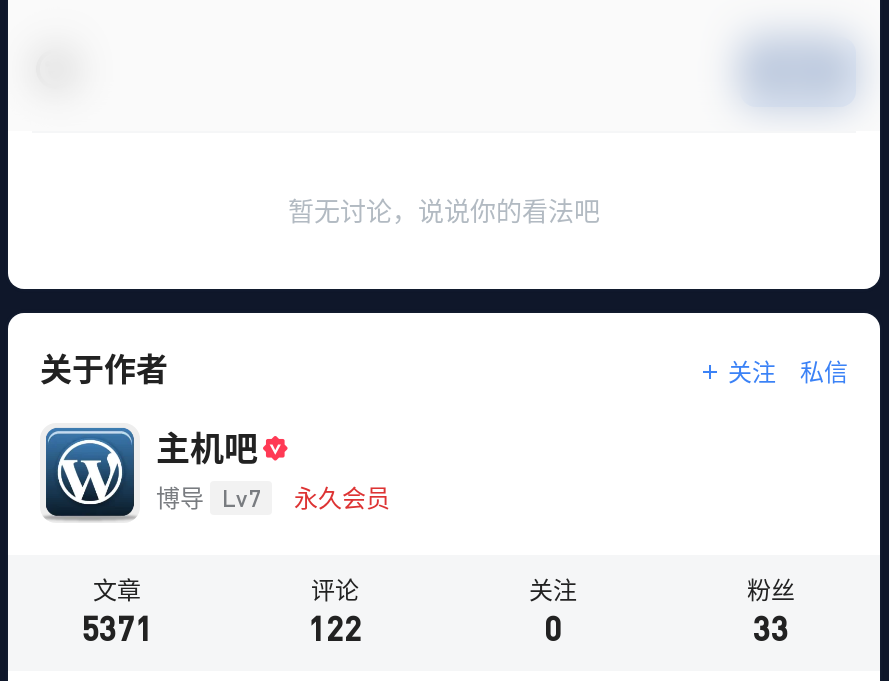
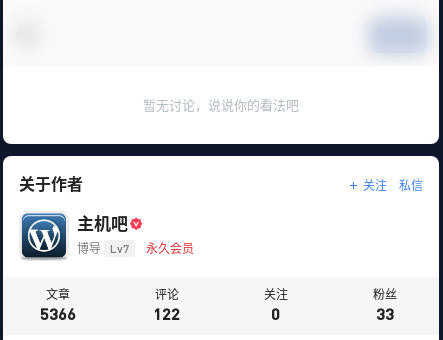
- 5371
+ 5366
